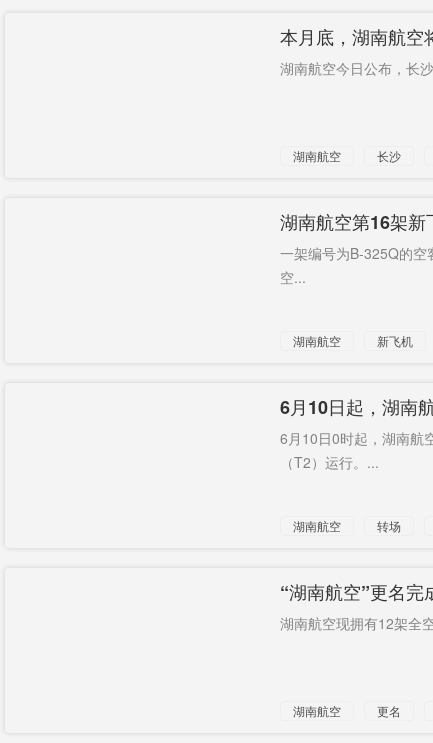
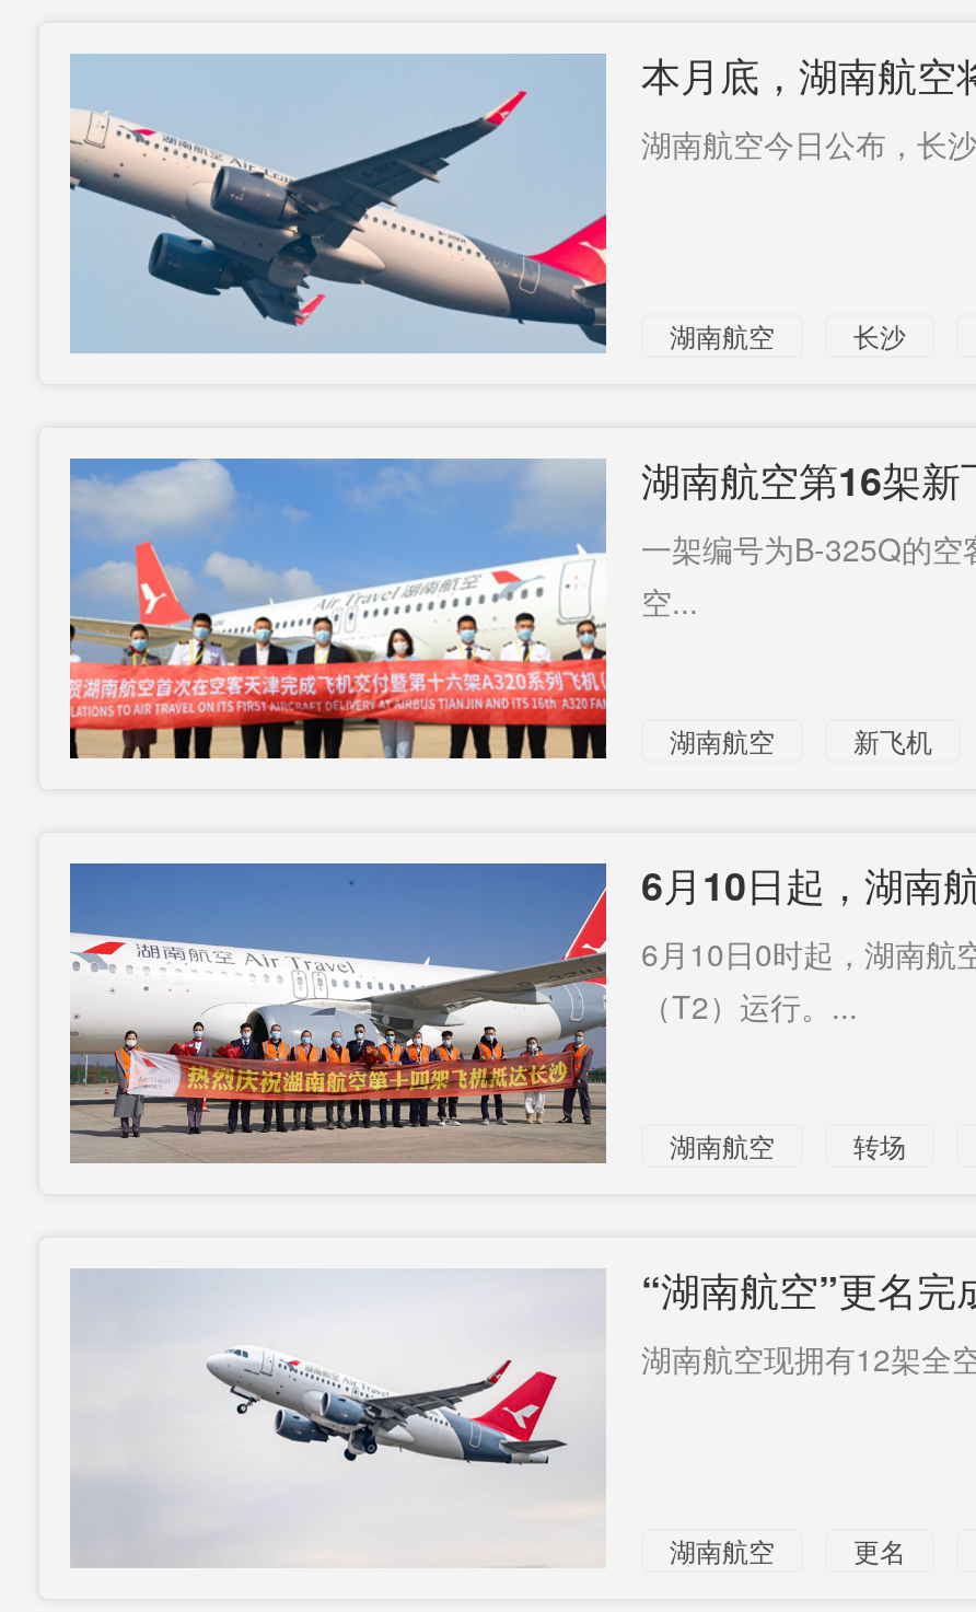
+ [image]

+ [image]

+ [image]

+ [image]
